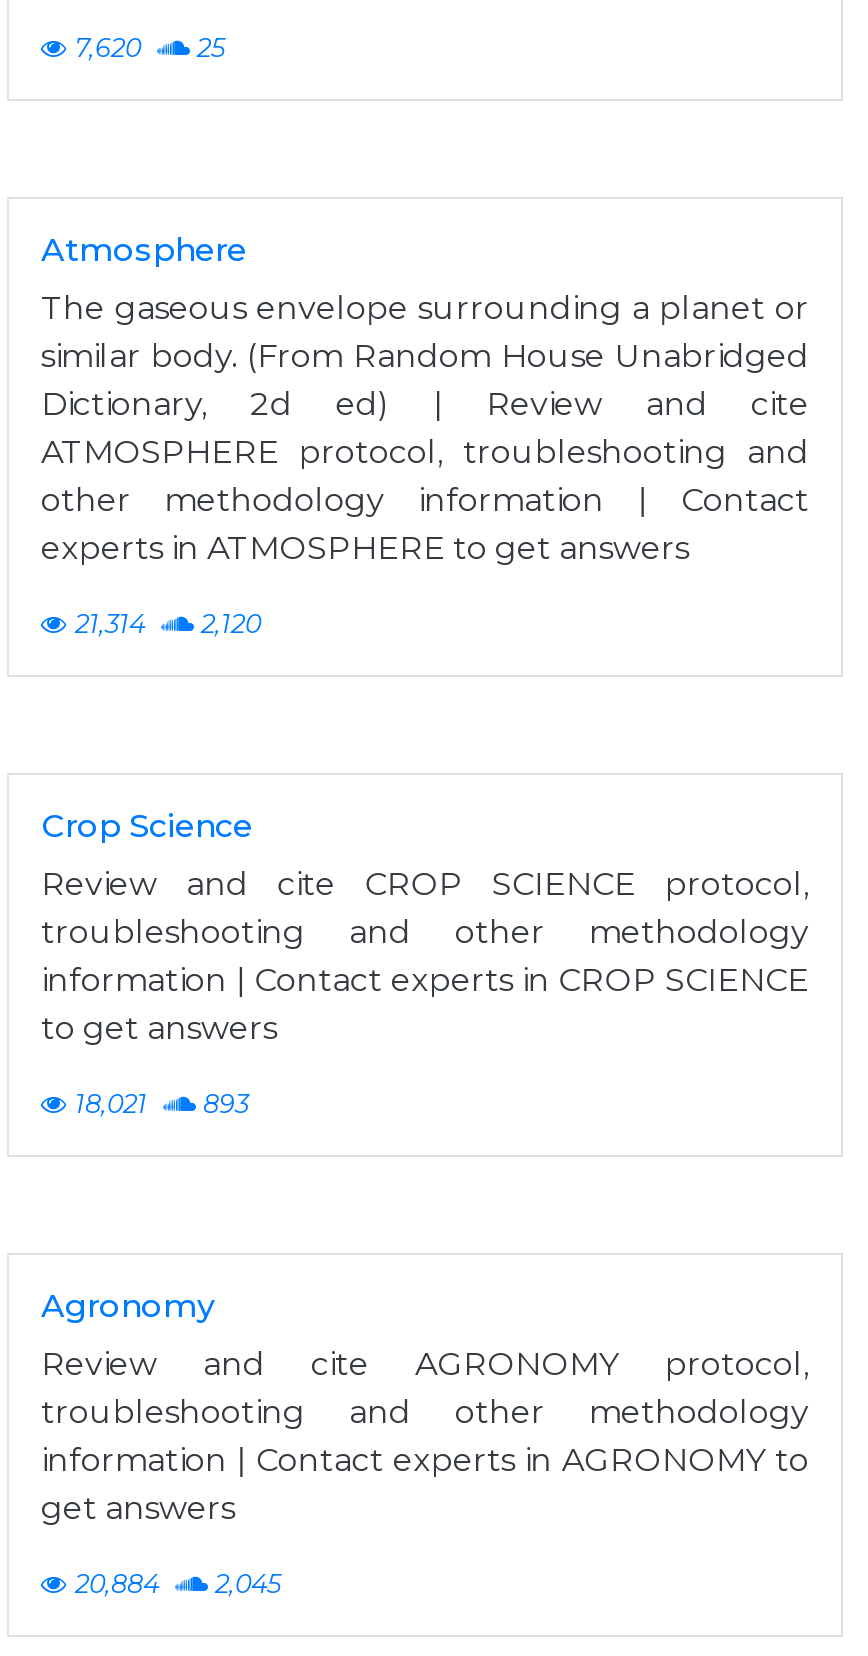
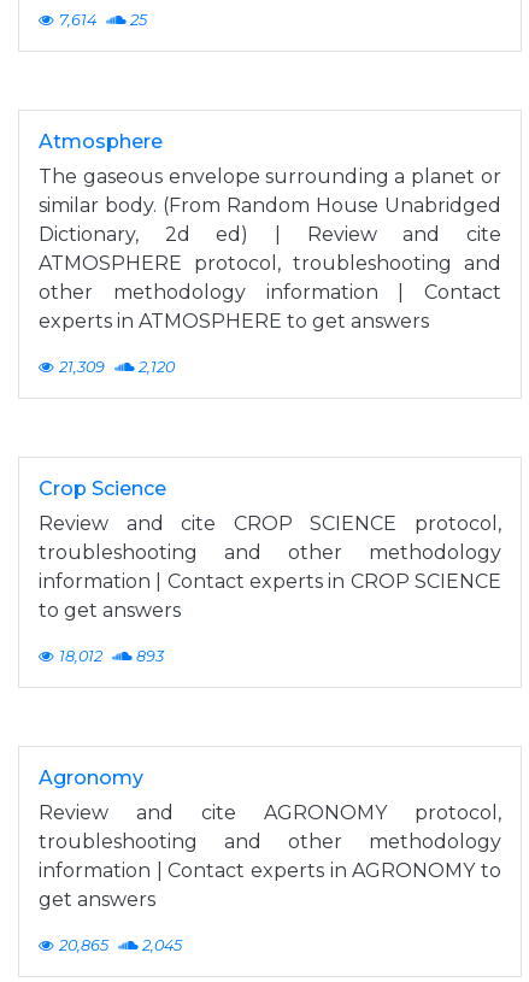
- 7,620 25
+ 7,614 25

- 21,314 2,120
+ 21,309 2,120

- 18,021 893
+ 18,012 893

- 20,884 2,045
+ 20,865 2,045
